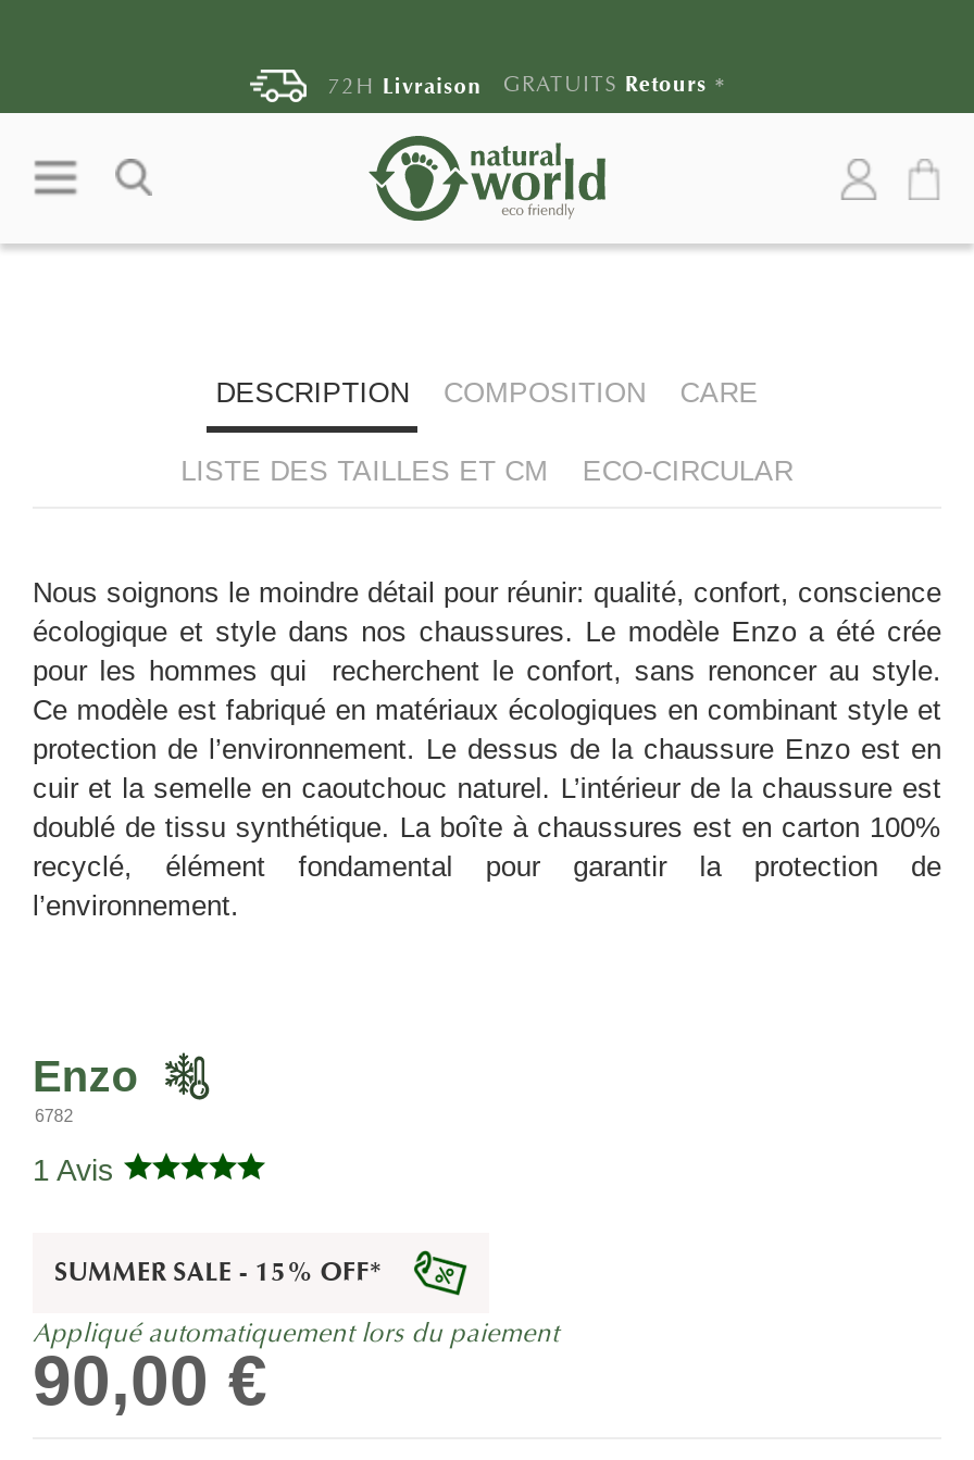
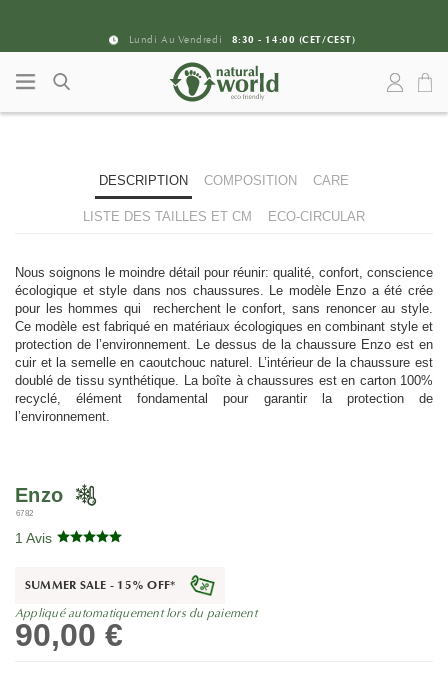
- 72H Livraison
- GRATUITS Retours *
+ Lundi Au Vendredi
+ 8:30 - 14:00 (CET/CEST)
